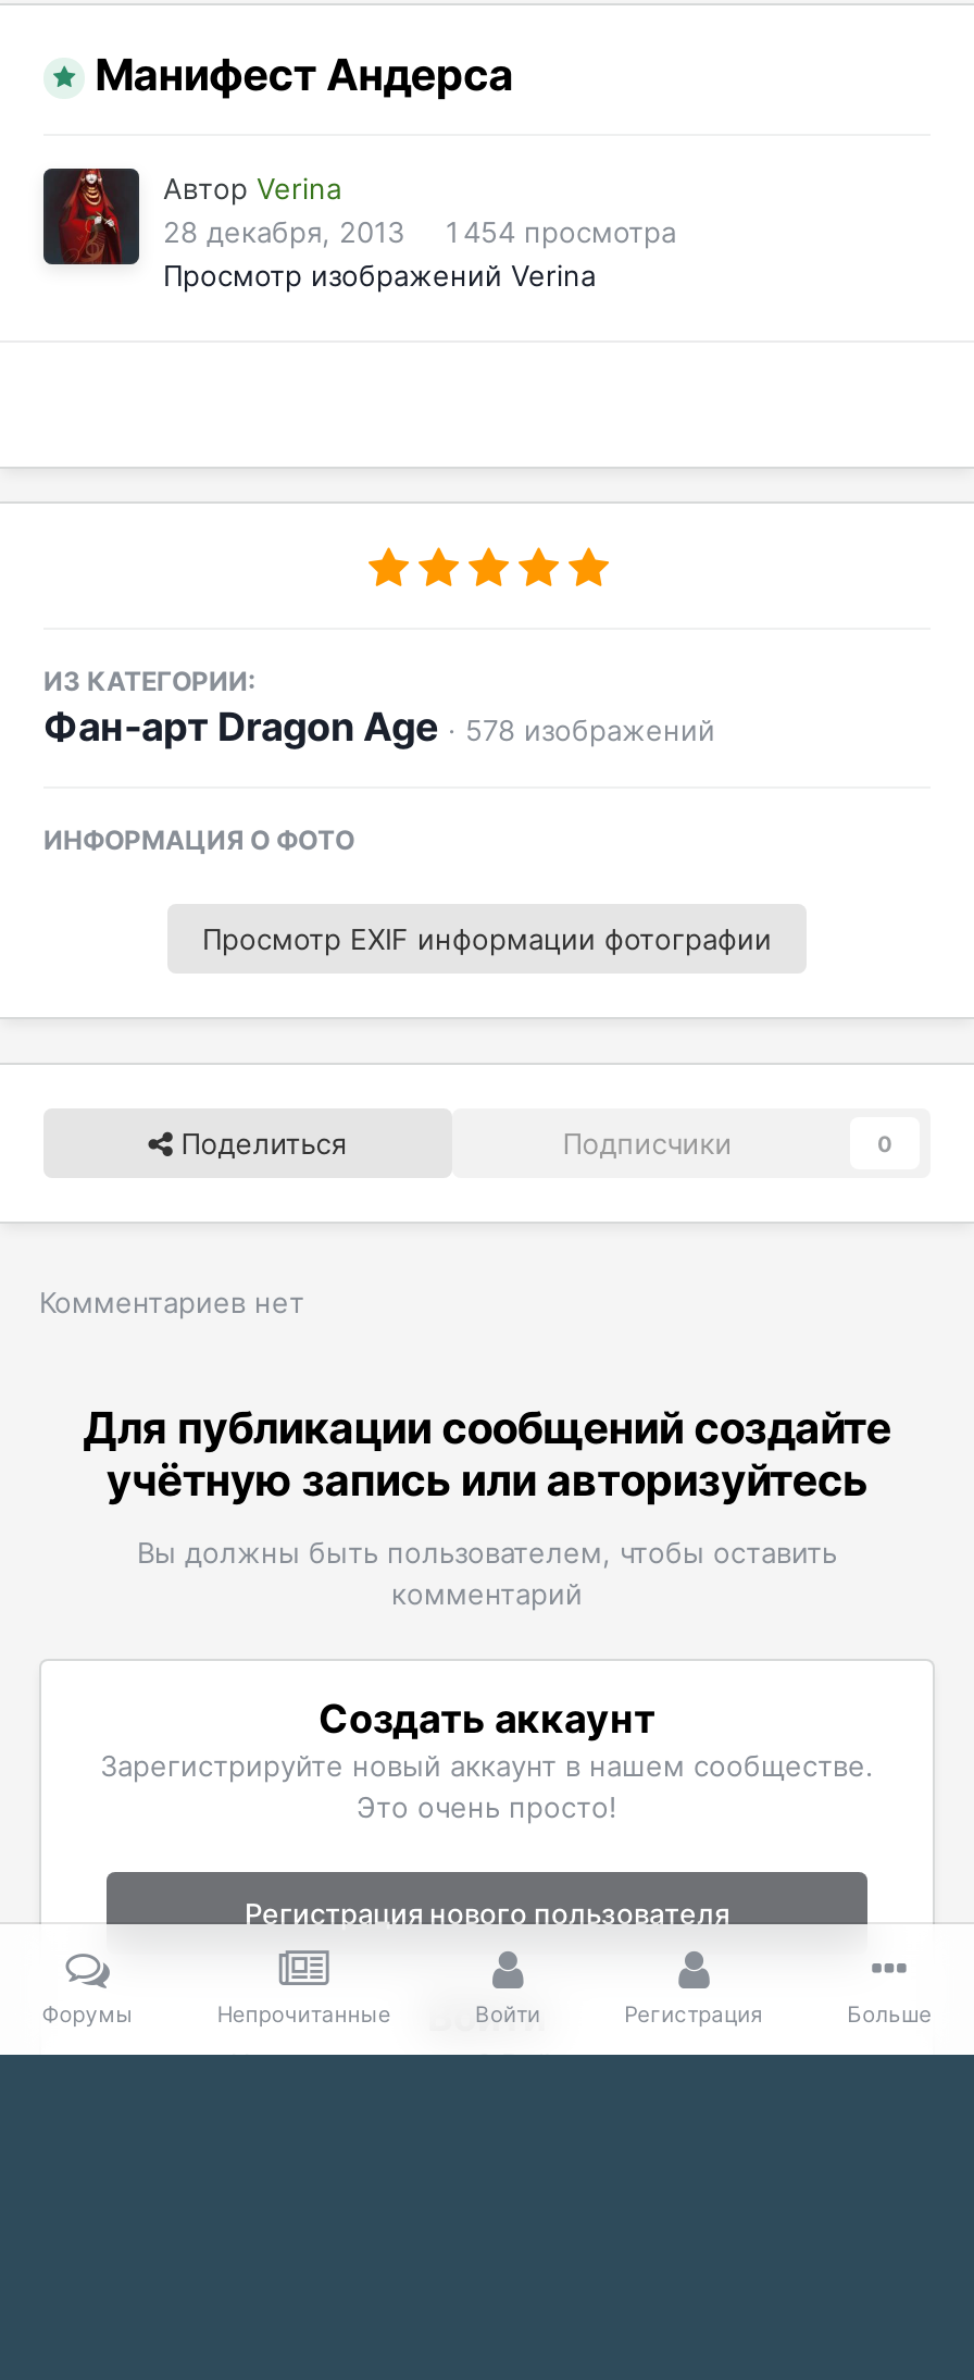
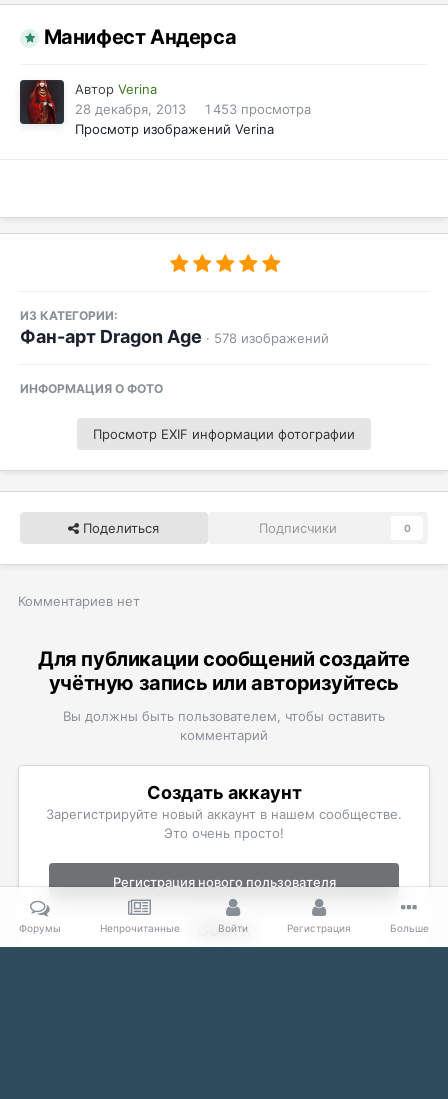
- 28 декабря, 2013 1 454 просмотра
+ 28 декабря, 2013 1 453 просмотра
